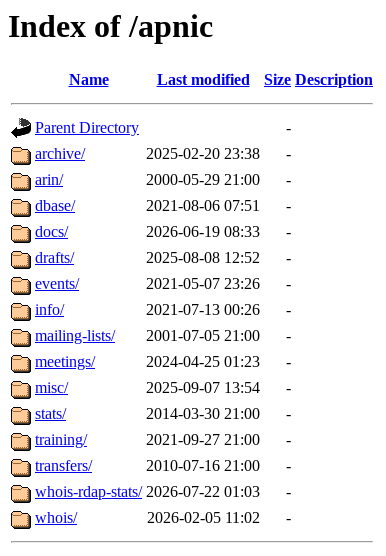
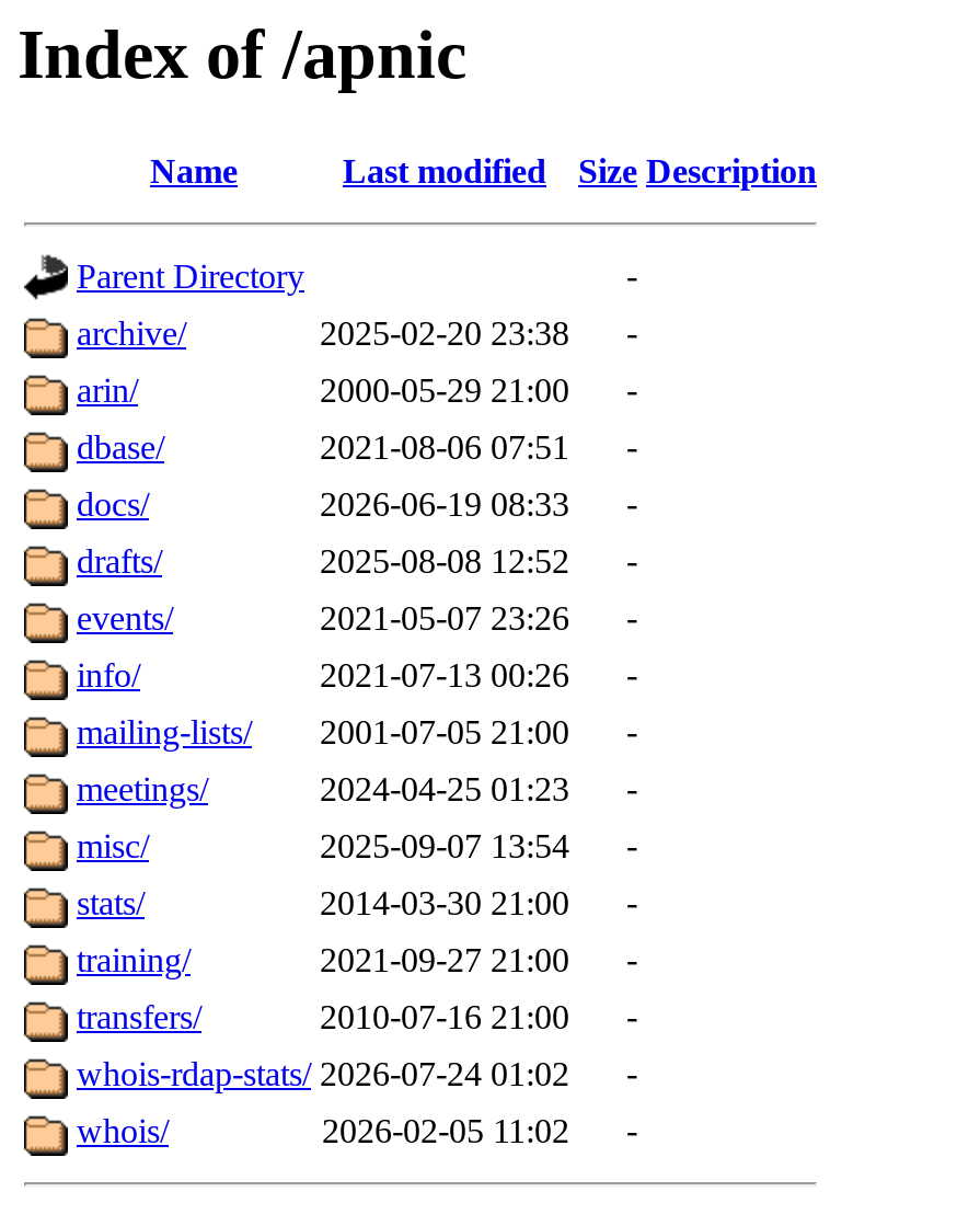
- whois-rdap-stats/ 2026-07-22 01:03
+ whois-rdap-stats/ 2026-07-24 01:02
